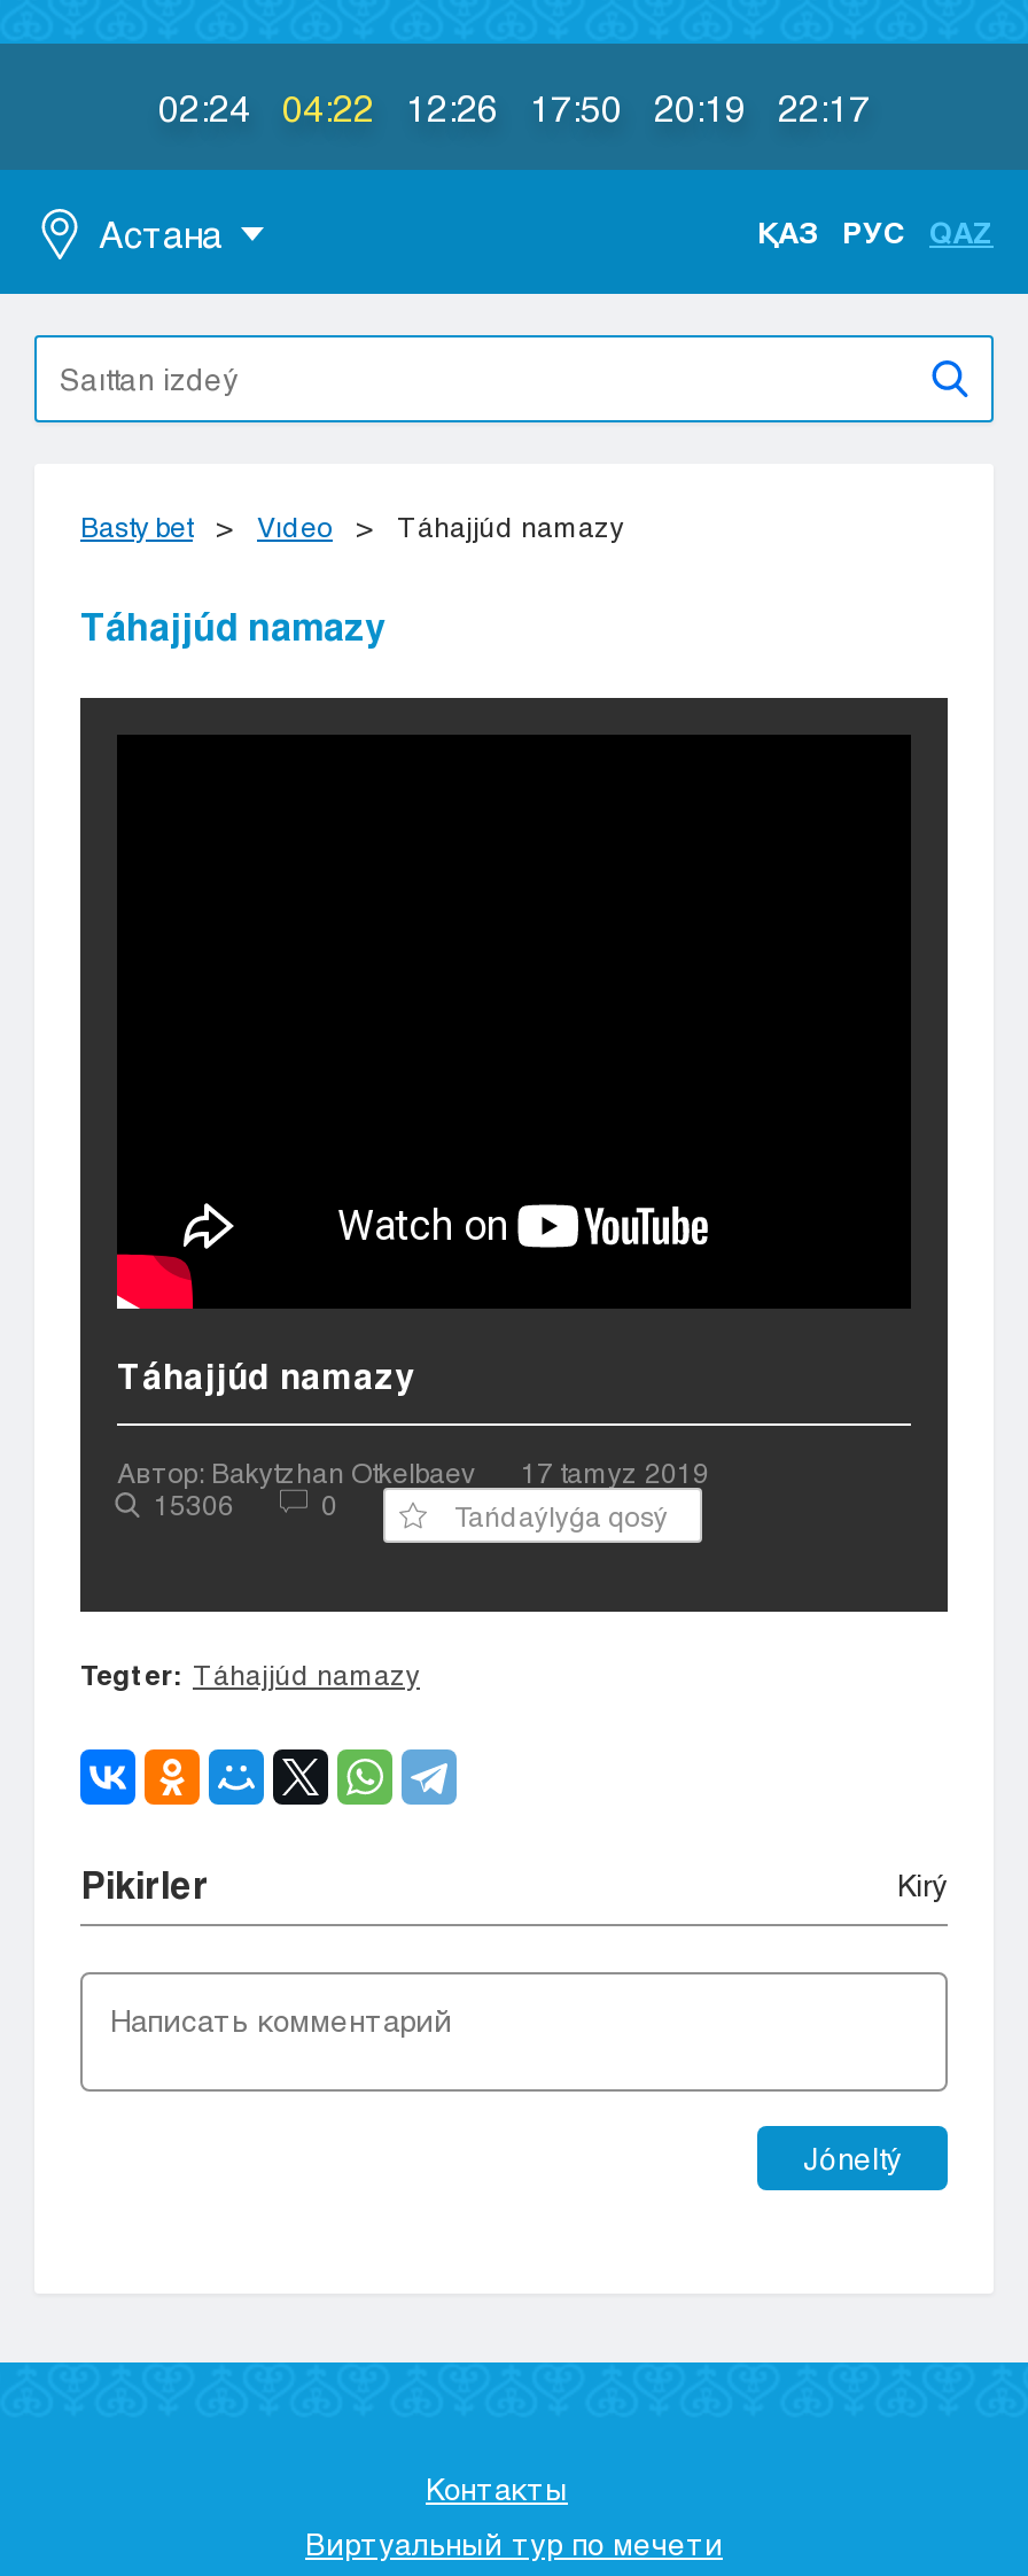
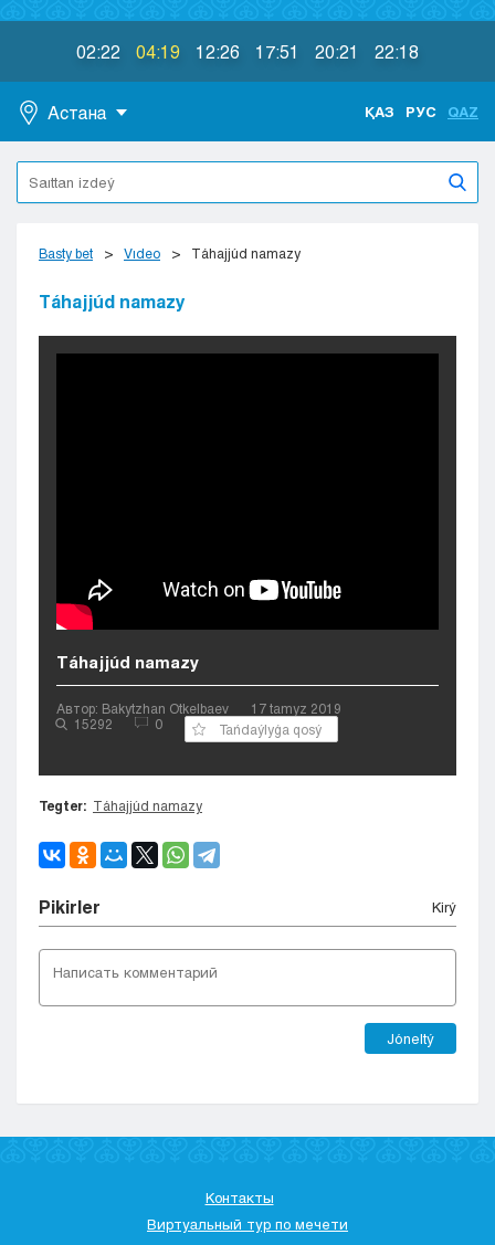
- 02:24
+ 02:22

- 04:22
+ 04:19

- 17:50
+ 17:51

- 20:19
+ 20:21

- 22:17
+ 22:18

- 15306
+ 15292
